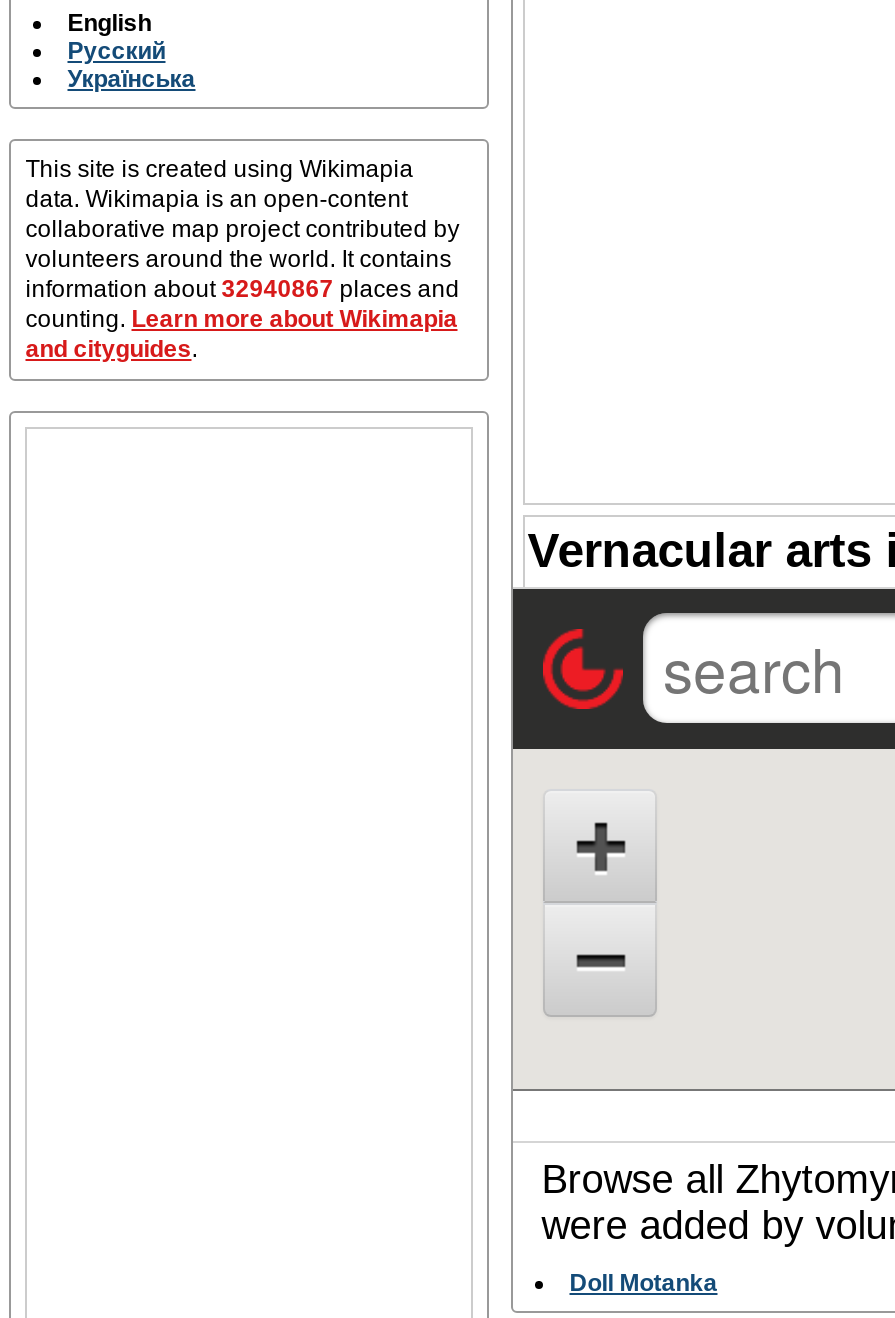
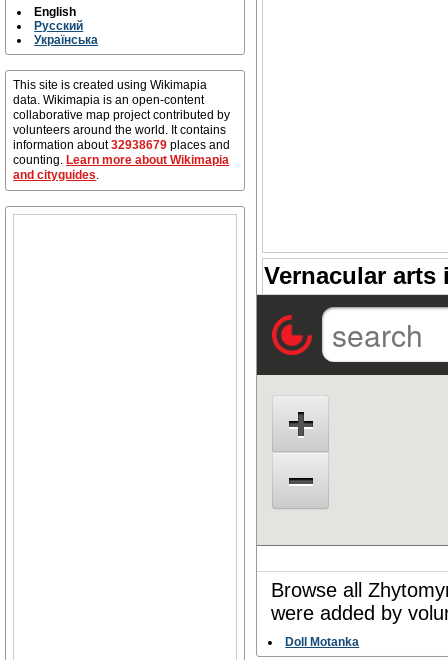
- information about 32940867 places and
+ information about 32938679 places and
